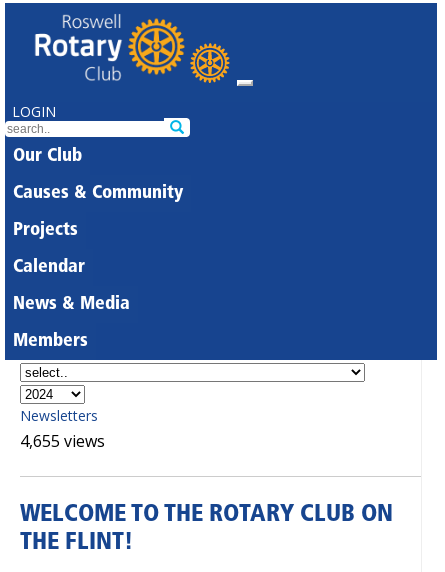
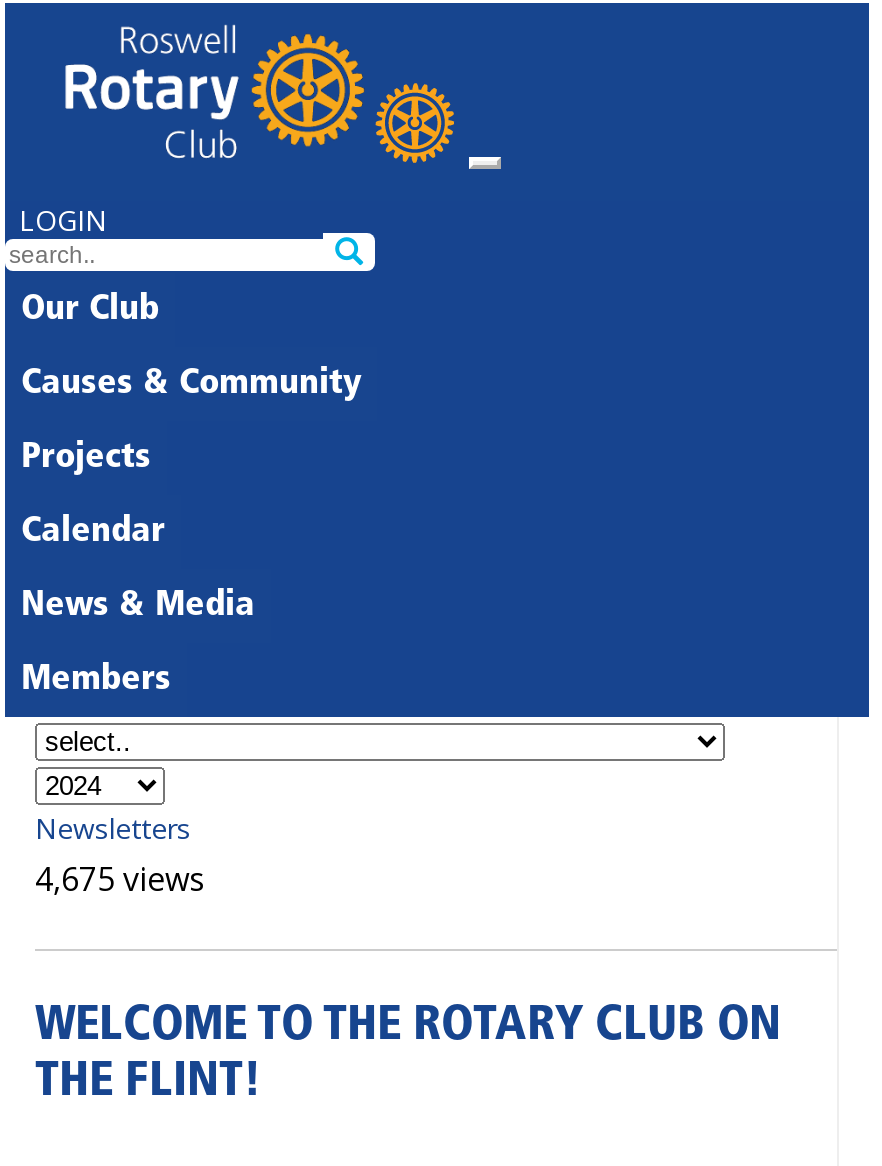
- 4,655 views
+ 4,675 views
